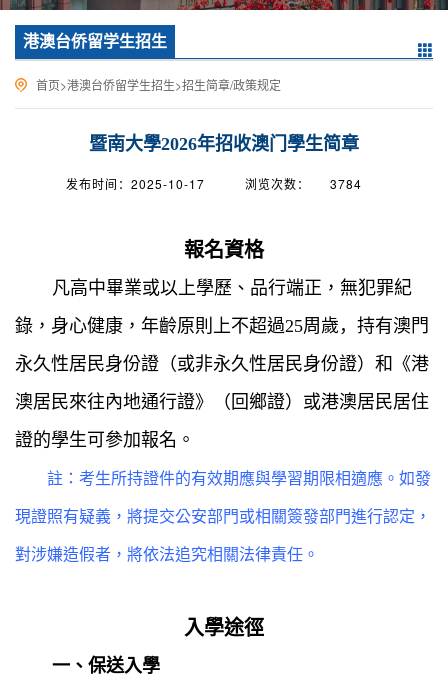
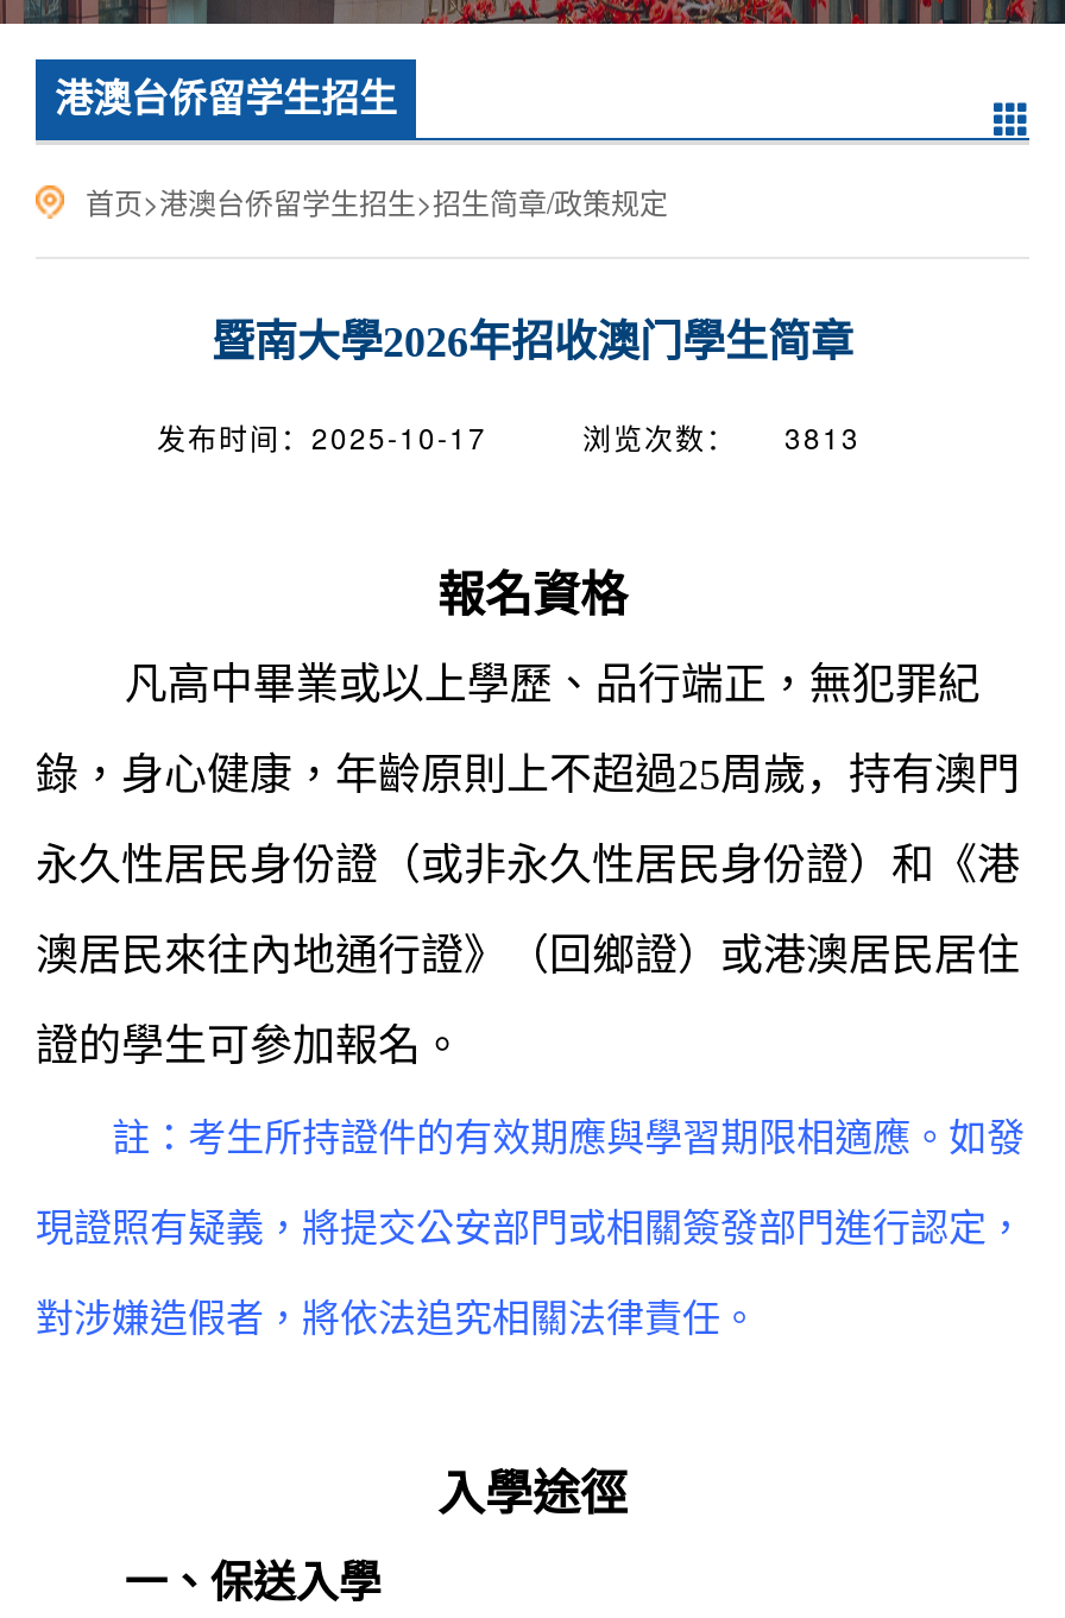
- 浏览次数： 3784
+ 浏览次数： 3813
